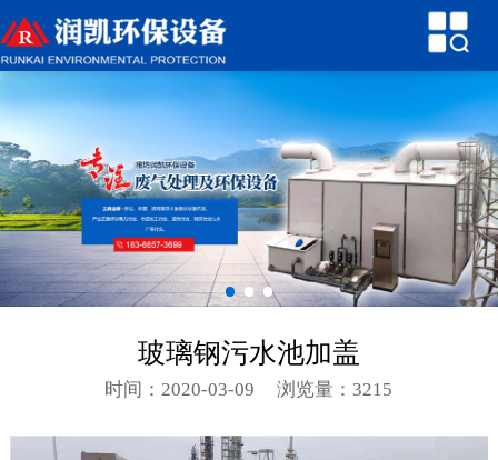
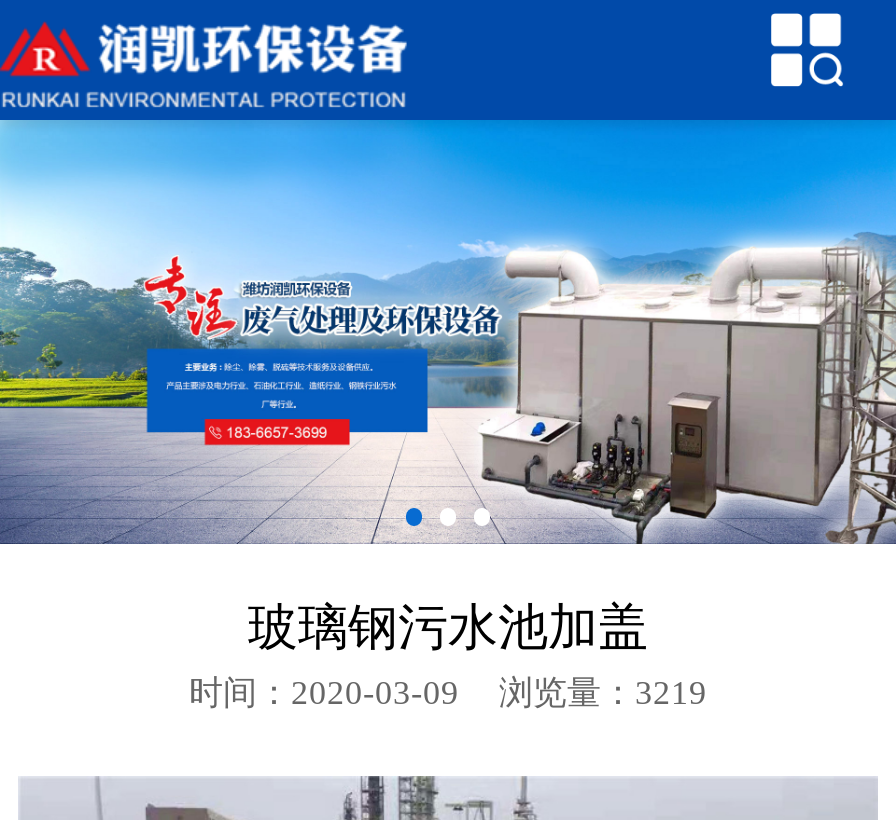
- 时间：2020-03-09 浏览量：3215
+ 时间：2020-03-09 浏览量：3219
